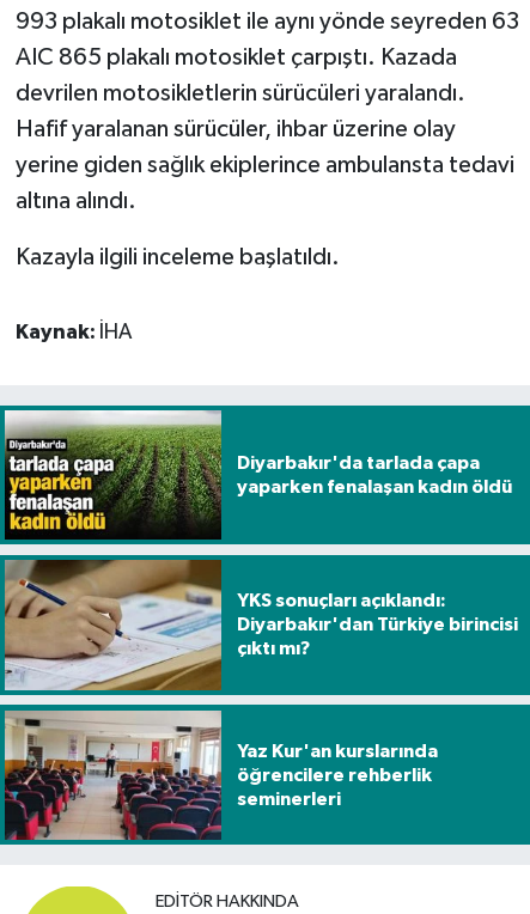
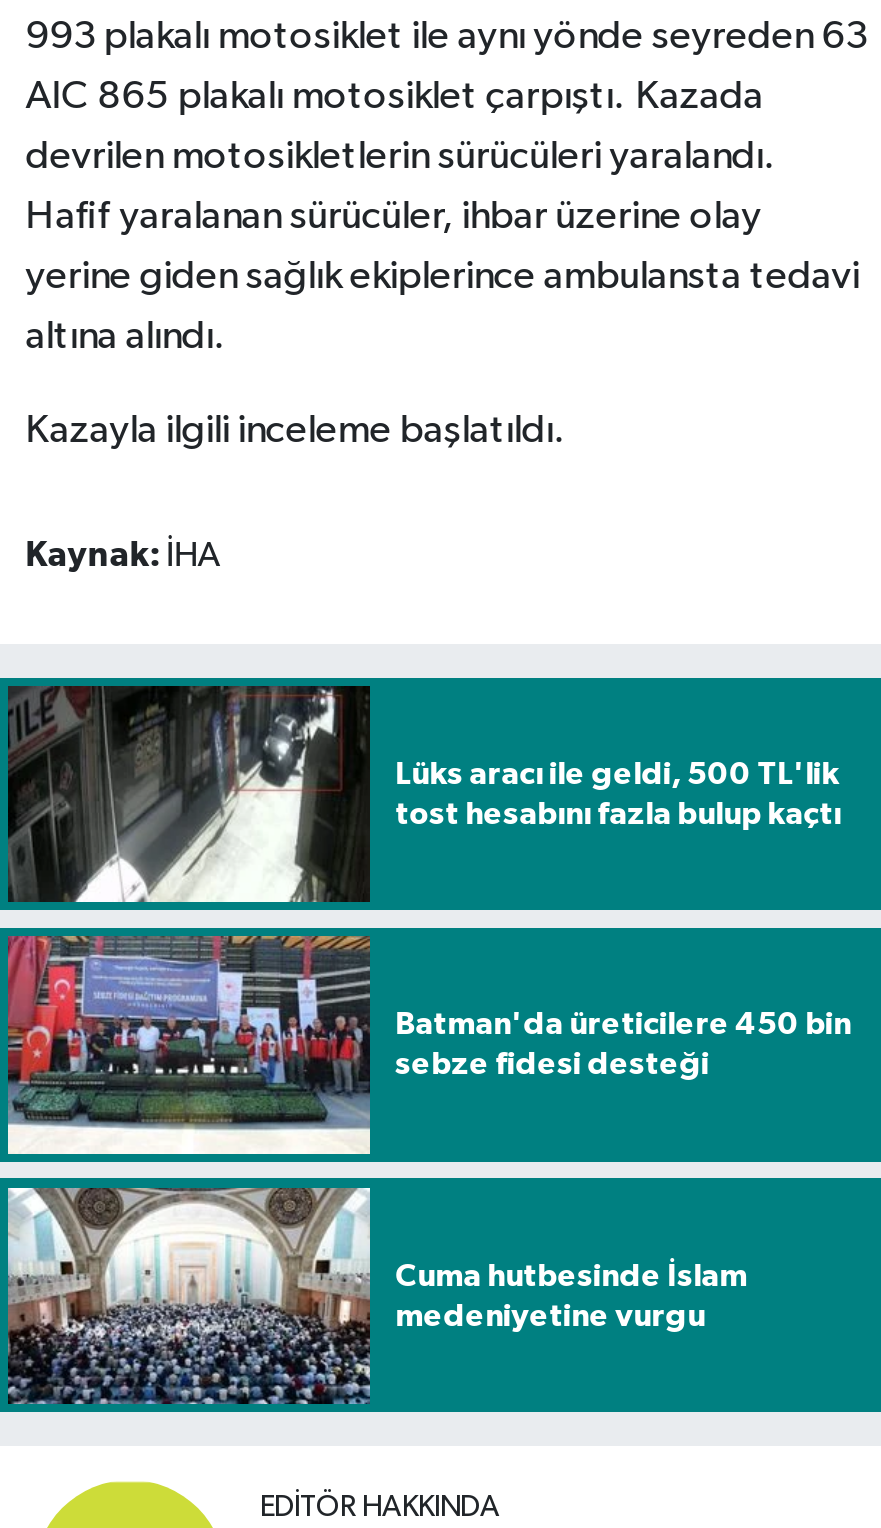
- [image]
- Diyarbakır'da tarlada çapa
- yaparken fenalaşan kadın öldü
+ [image]
+ Lüks aracı ile geldi, 500 TL'lik
+ tost hesabını fazla bulup kaçtı

- [image]
- YKS sonuçları açıklandı:
- Diyarbakır'dan Türkiye birincisi
- çıktı mı?
+ [image]
+ Batman'da üreticilere 450 bin
+ sebze fidesi desteği

- [image]
- Yaz Kur'an kurslarında
- öğrencilere rehberlik
- seminerleri
+ [image]
+ Cuma hutbesinde İslam
+ medeniyetine vurgu
